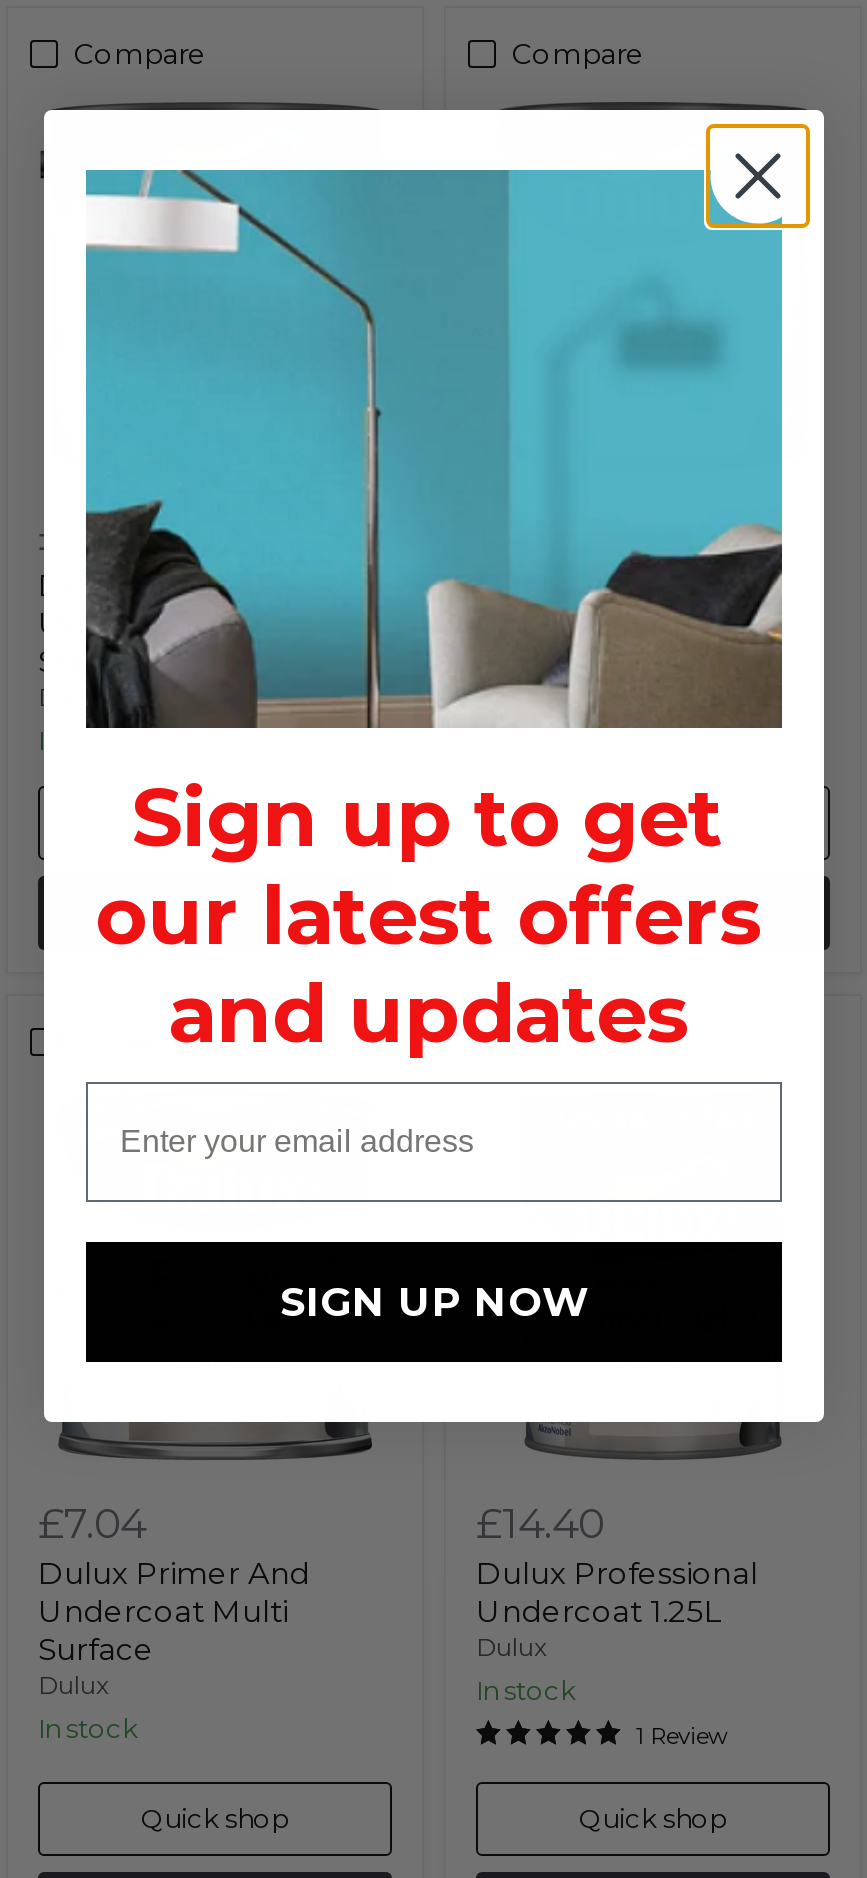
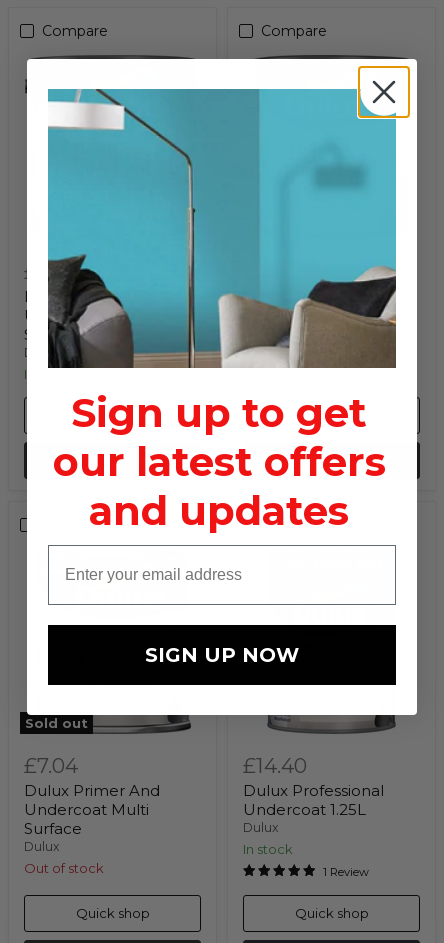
+ Sold out

- In stock
+ Out of stock
